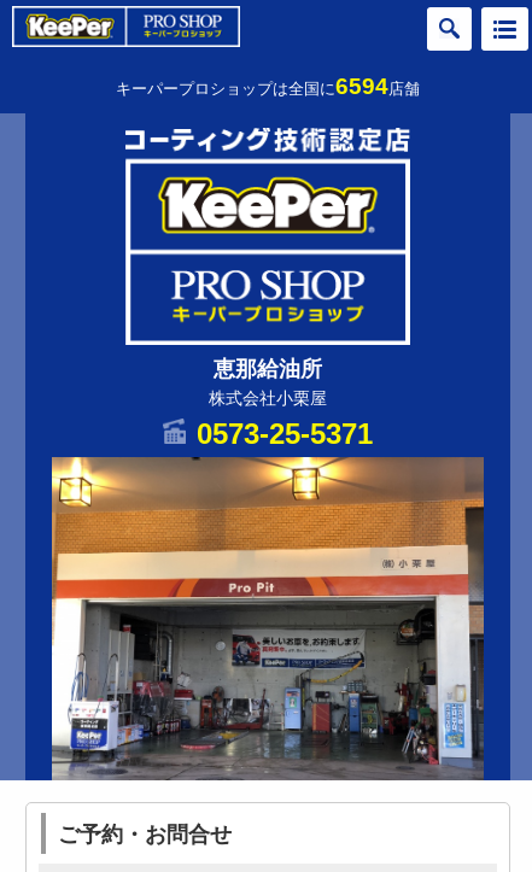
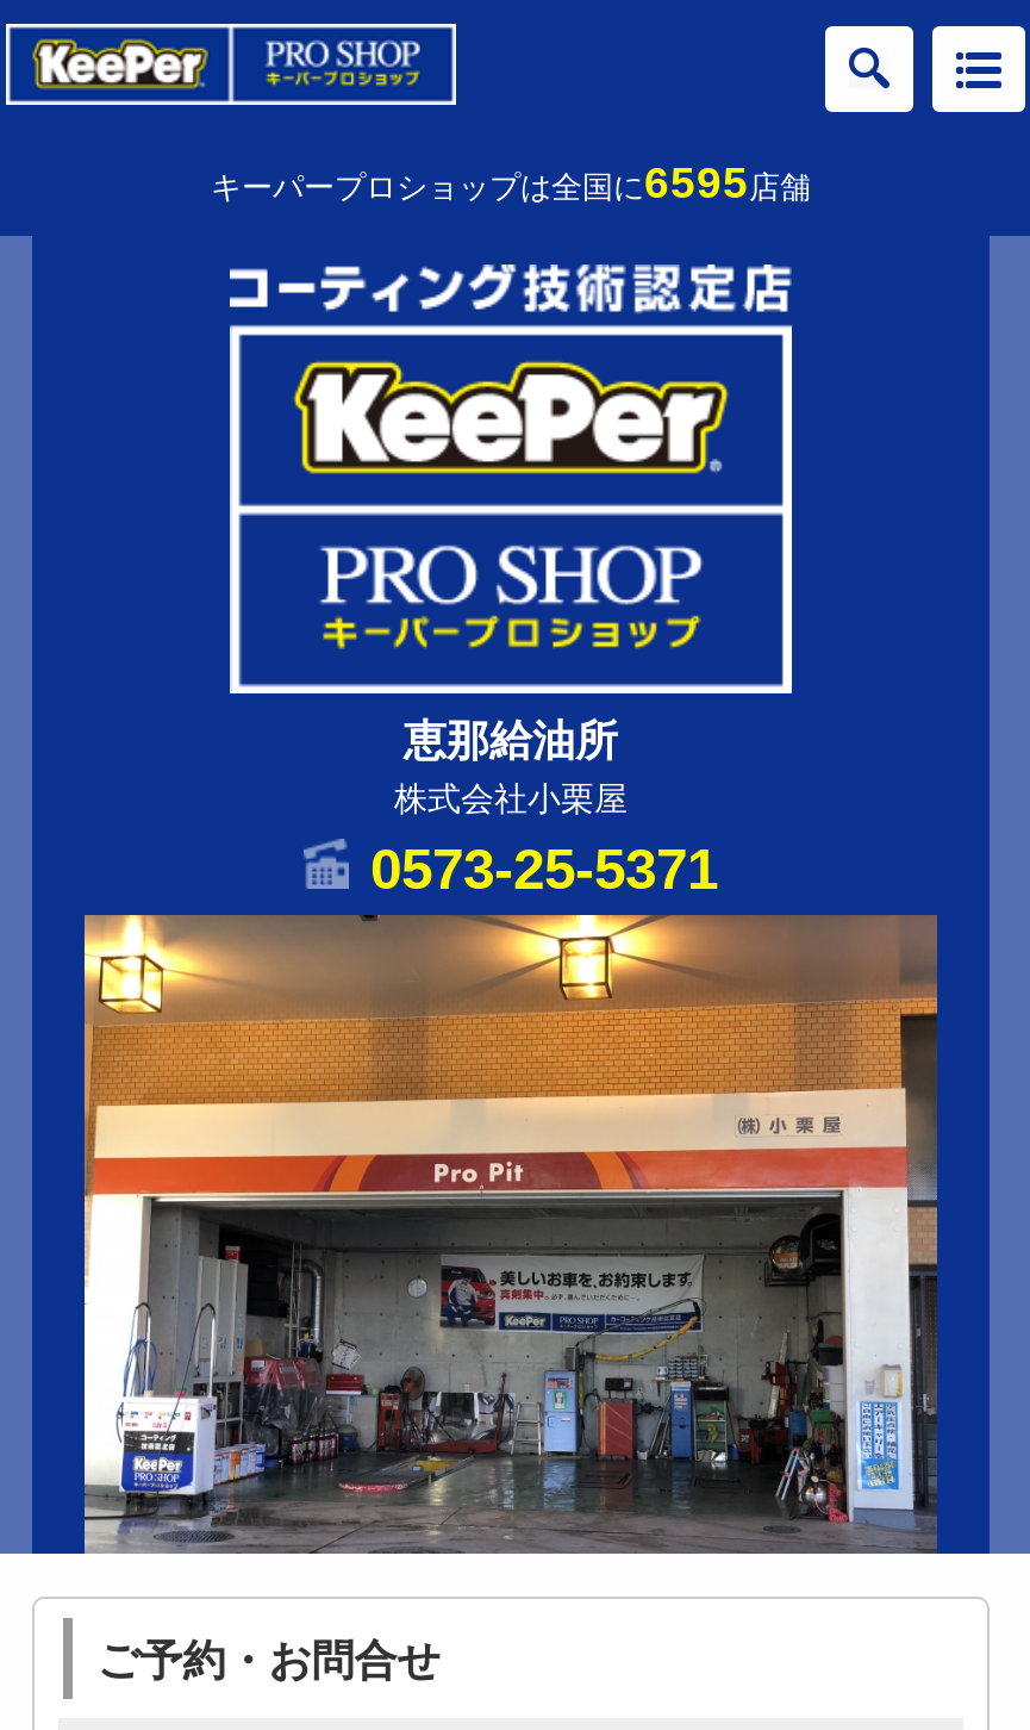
- キーパープロショップは全国に6594店舗
+ キーパープロショップは全国に6595店舗
